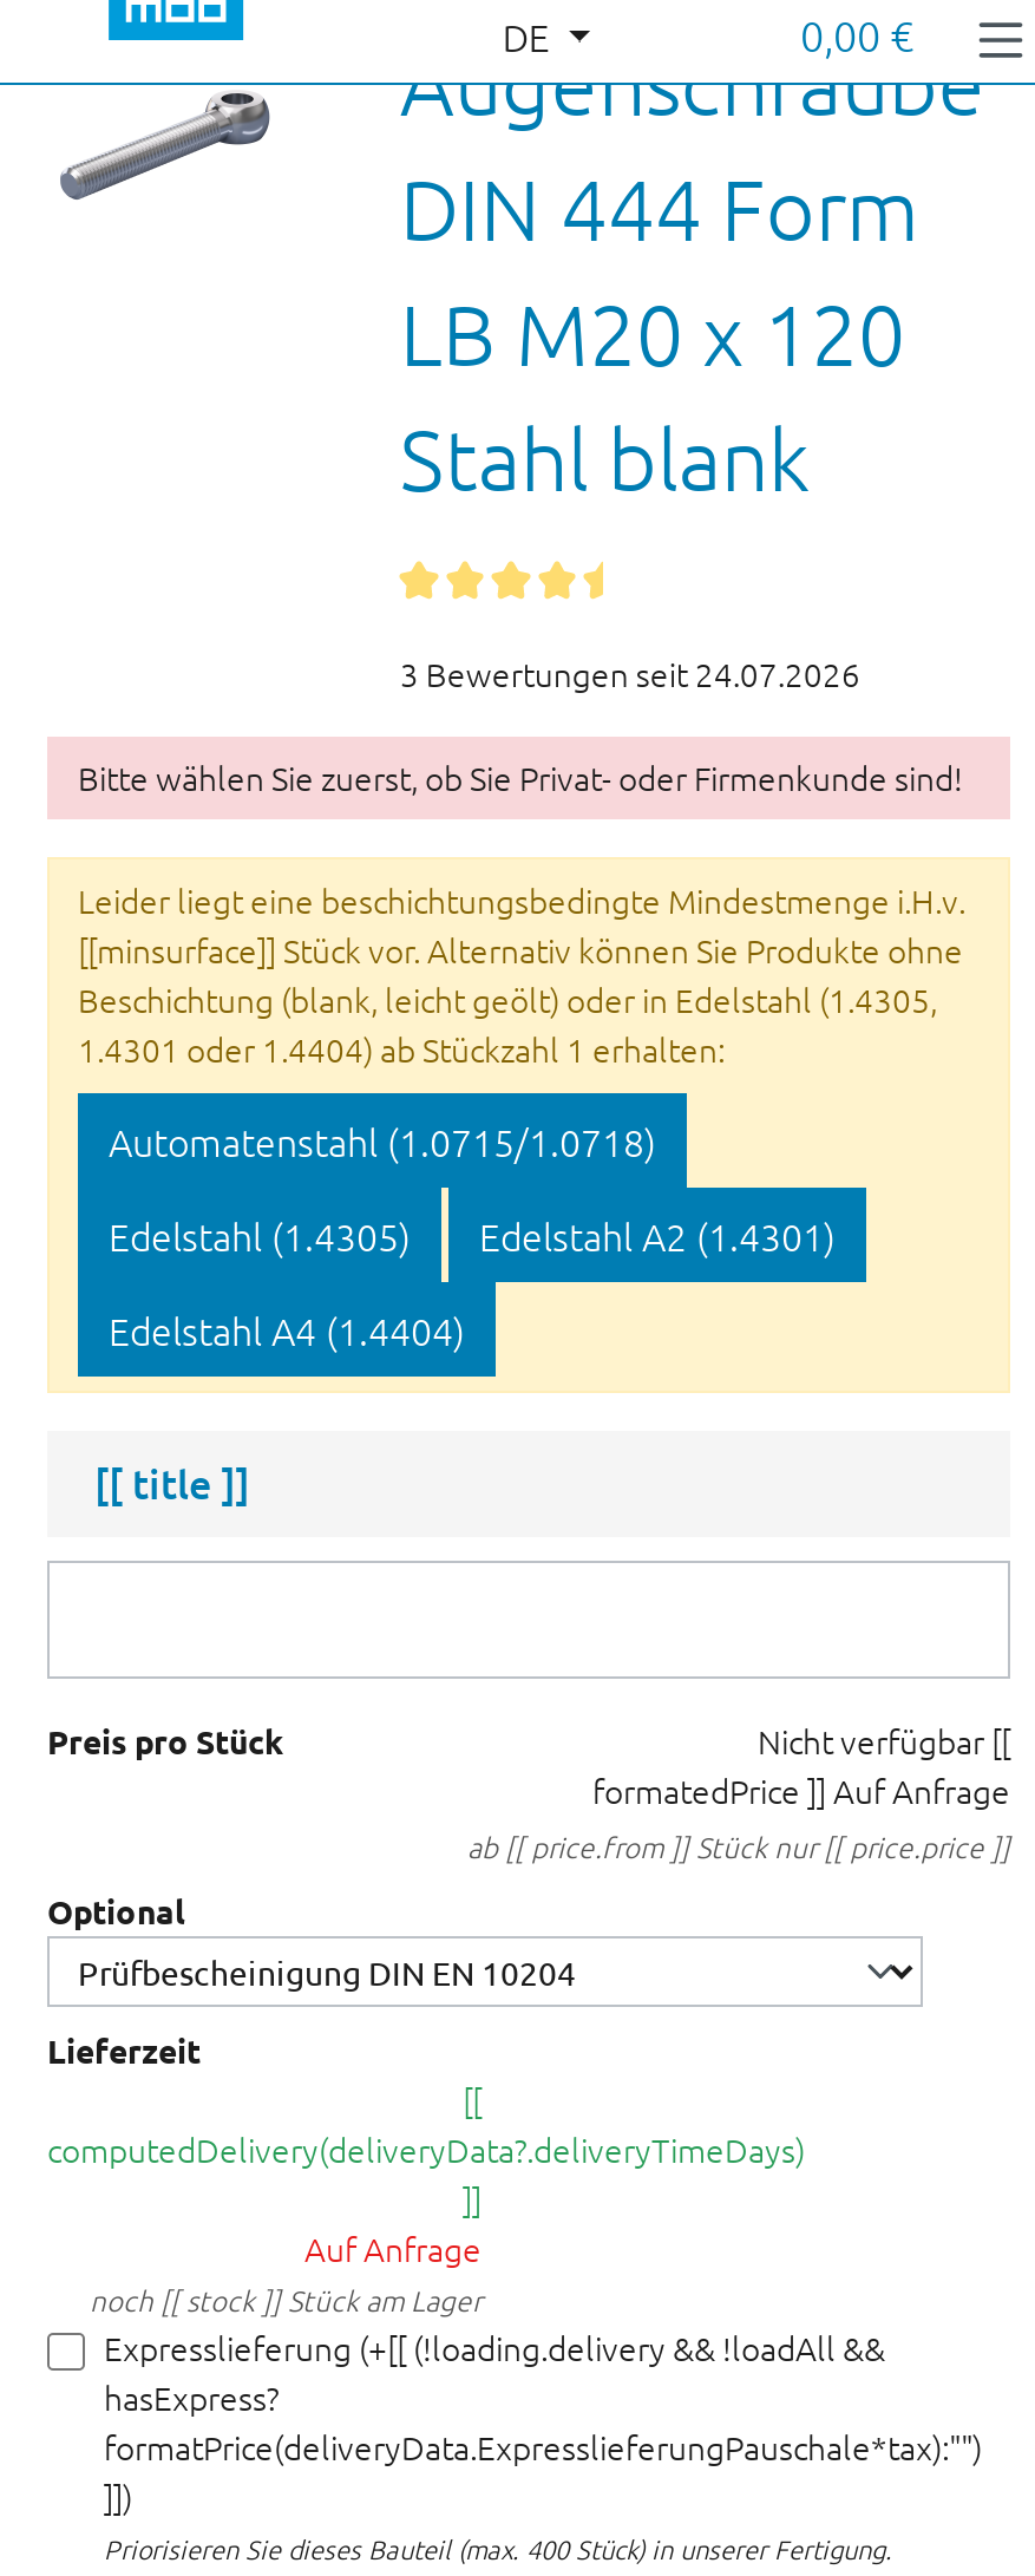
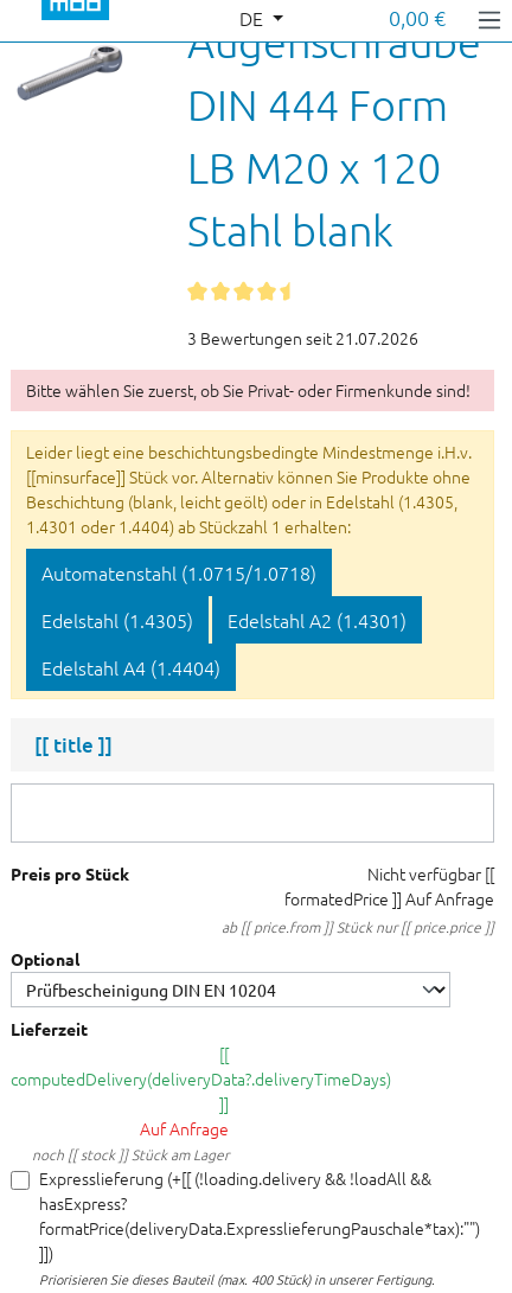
- 3 Bewertungen seit 24.07.2026
+ 3 Bewertungen seit 21.07.2026
